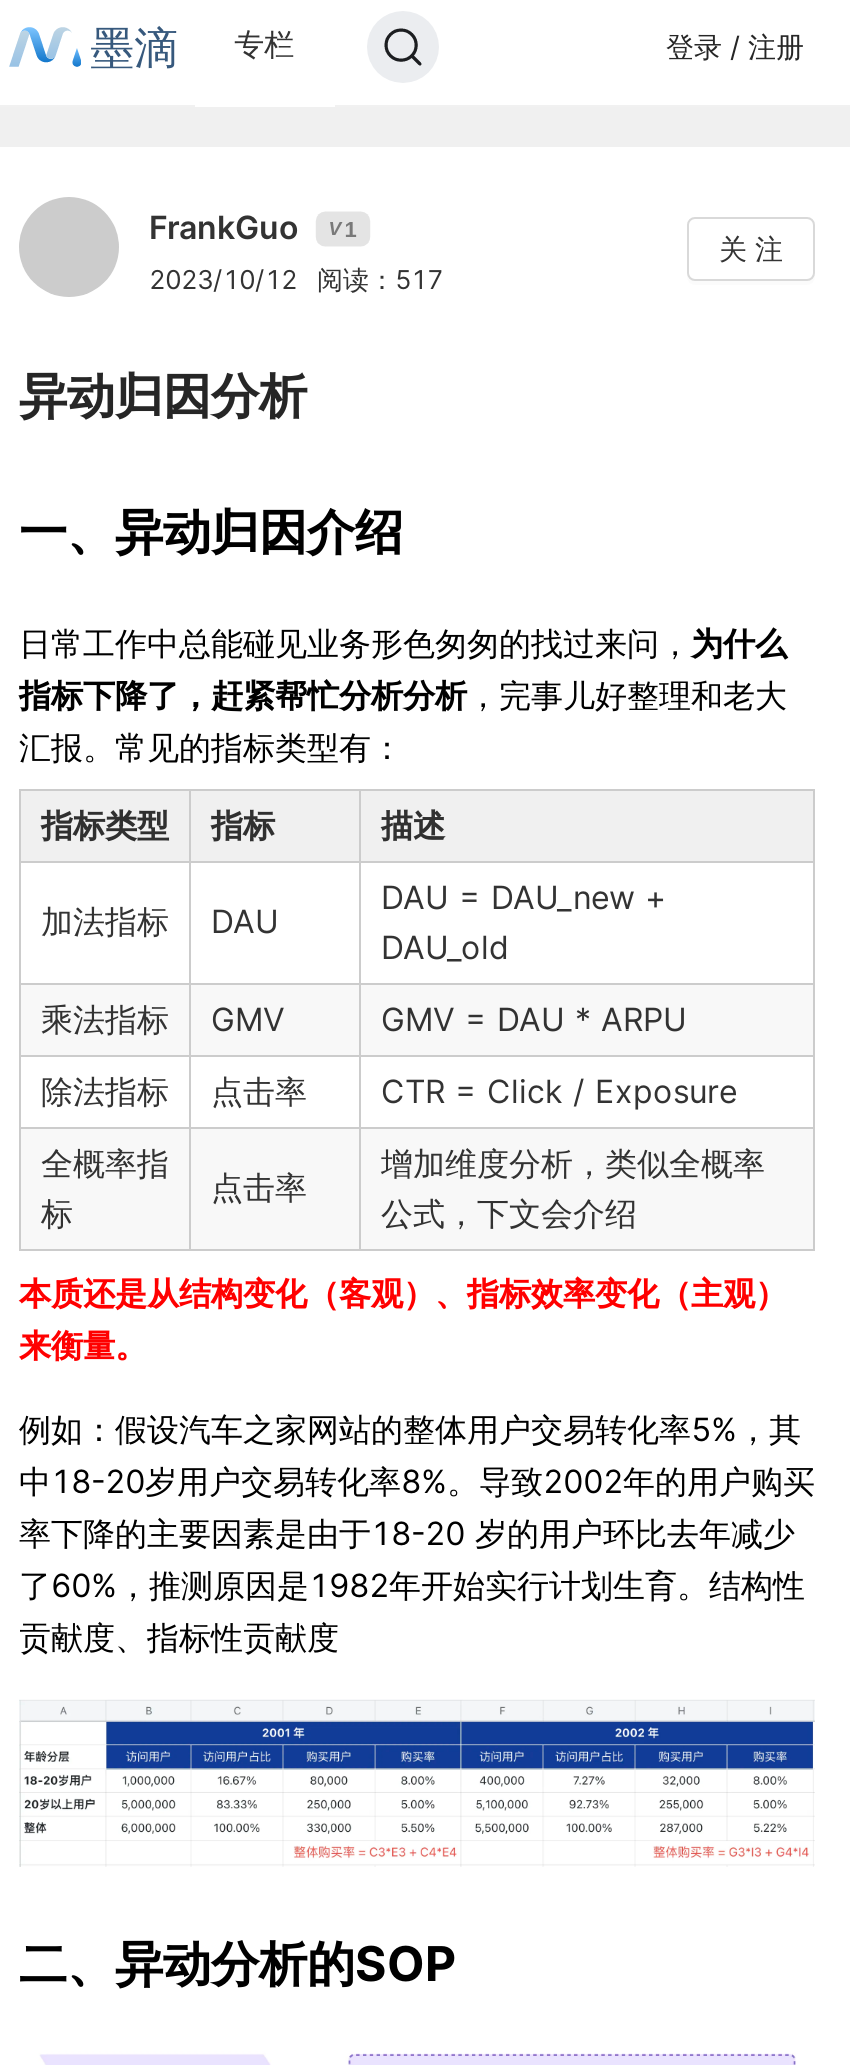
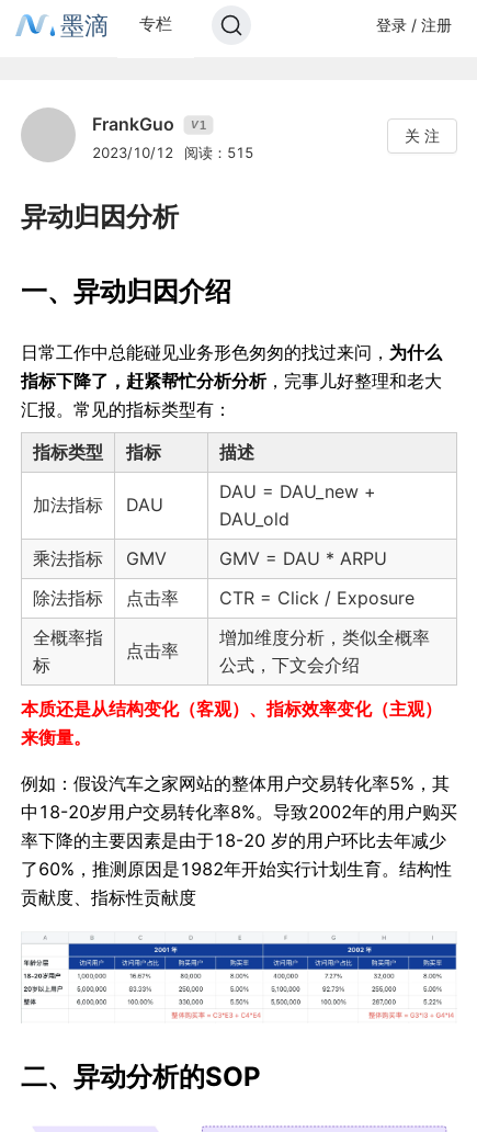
- 2023/10/12 阅读：517
+ 2023/10/12 阅读：515
